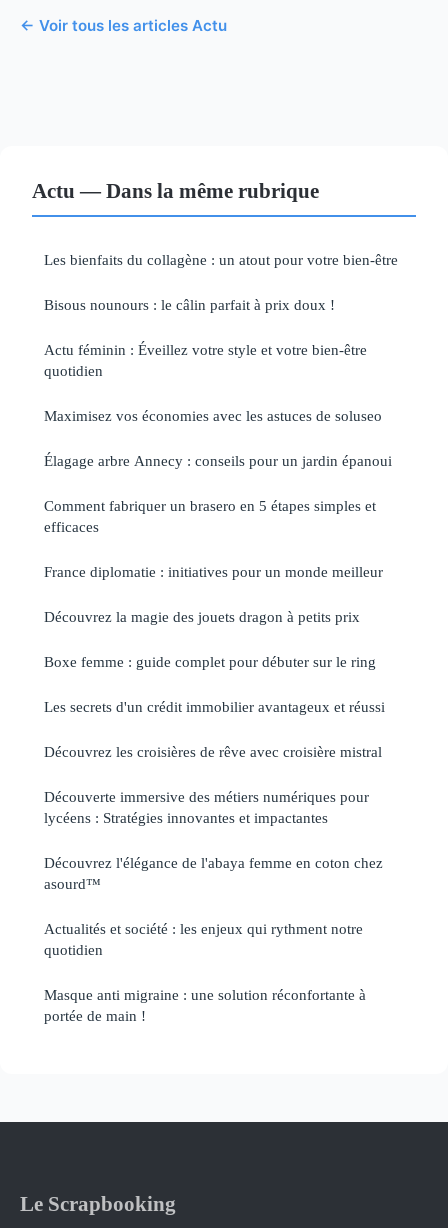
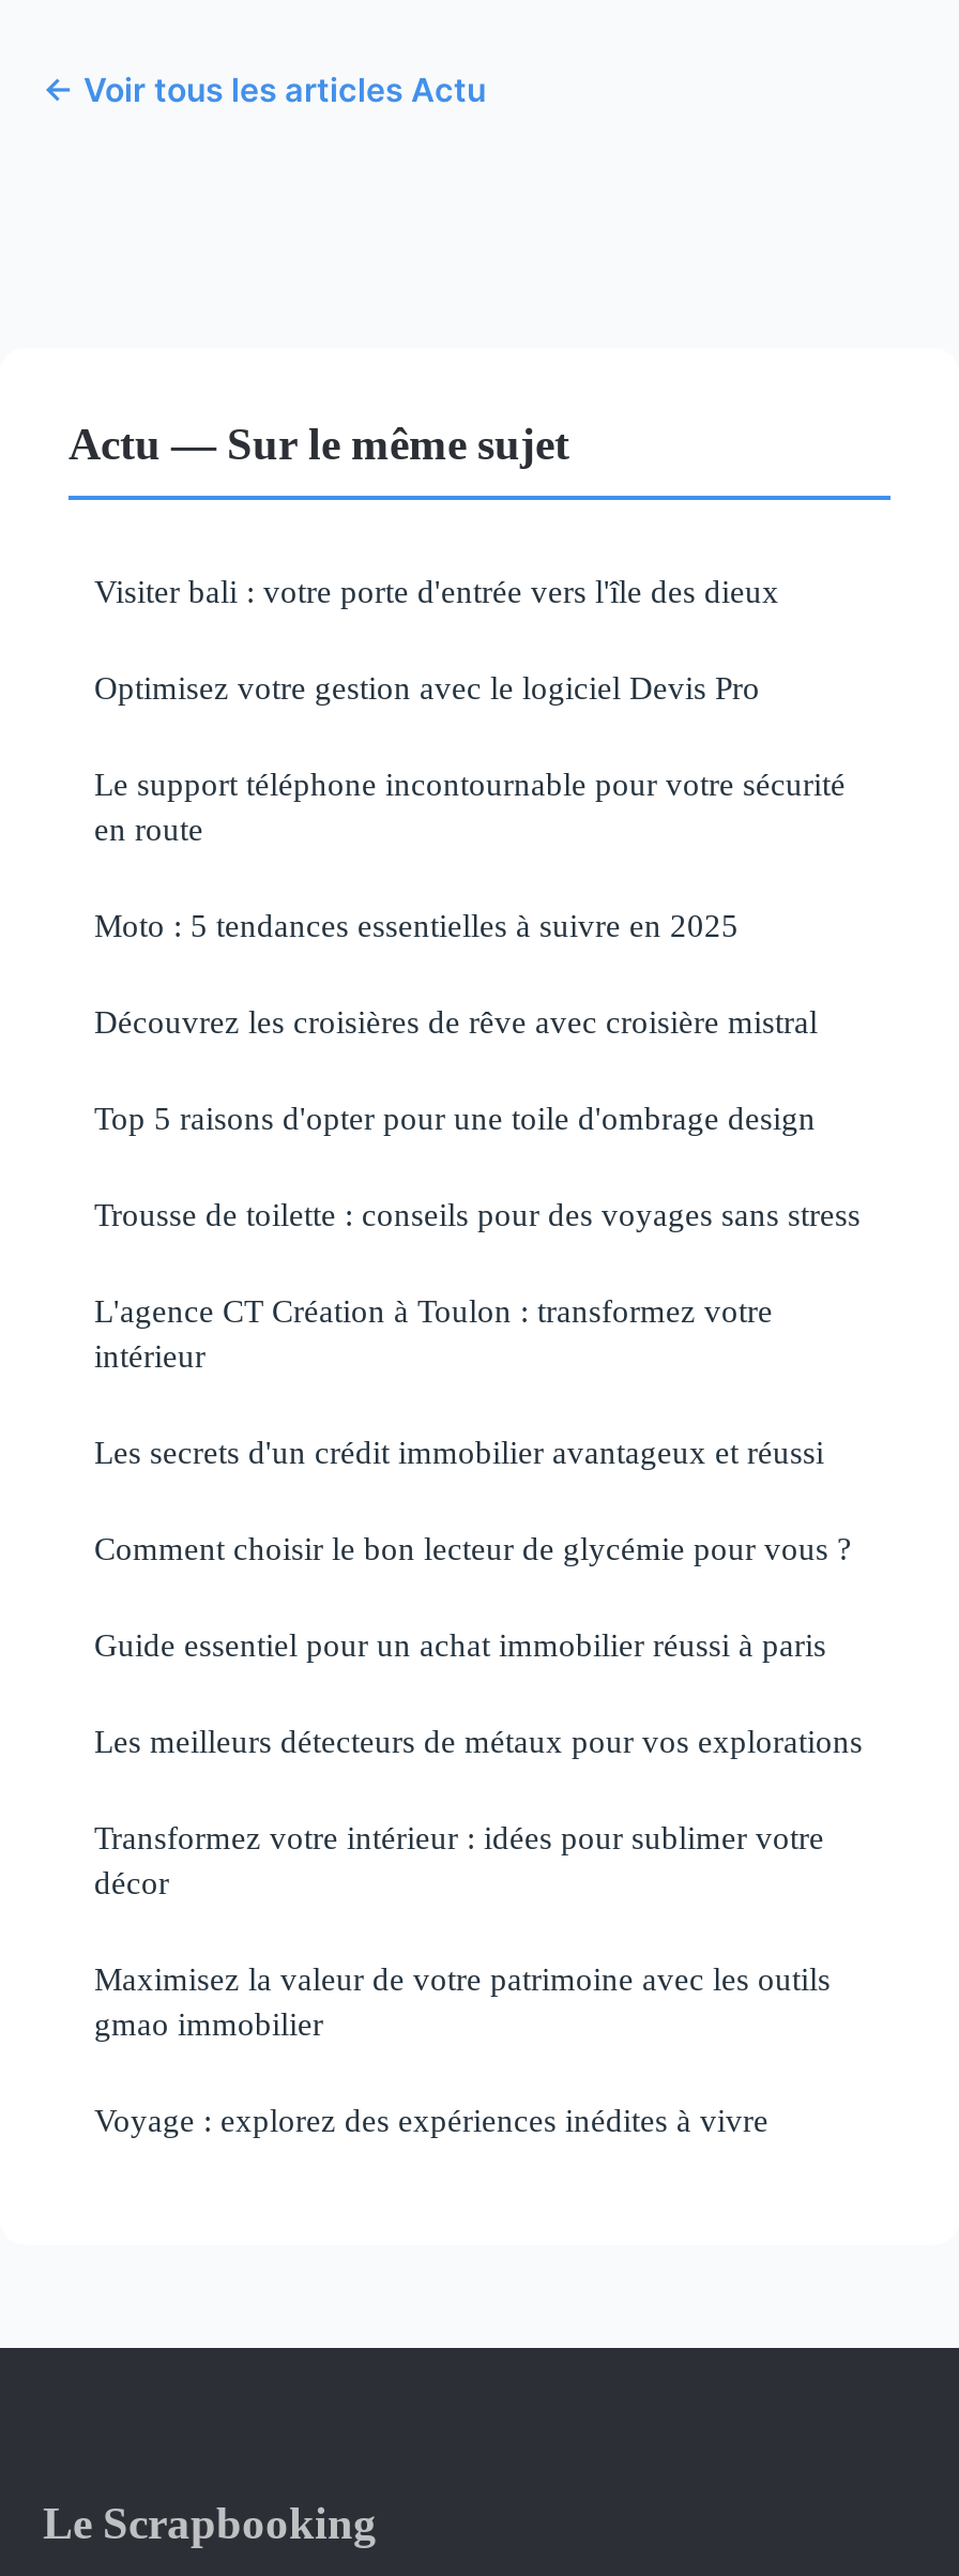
- Actu — Dans la même rubrique
- Les bienfaits du collagène : un atout pour votre bien-être
- Bisous nounours : le câlin parfait à prix doux !
- Actu féminin : Éveillez votre style et votre bien-être
- quotidien
- Maximisez vos économies avec les astuces de soluseo
- Élagage arbre Annecy : conseils pour un jardin épanoui
- Comment fabriquer un brasero en 5 étapes simples et
- efficaces
- France diplomatie : initiatives pour un monde meilleur
- Découvrez la magie des jouets dragon à petits prix
- Boxe femme : guide complet pour débuter sur le ring
+ Actu — Sur le même sujet
+ Visiter bali : votre porte d'entrée vers l'île des dieux
+ Optimisez votre gestion avec le logiciel Devis Pro
+ Le support téléphone incontournable pour votre sécurité
+ en route
+ Moto : 5 tendances essentielles à suivre en 2025
+ Top 5 raisons d'opter pour une toile d'ombrage design
+ Trousse de toilette : conseils pour des voyages sans stress
+ L'agence CT Création à Toulon : transformez votre
+ intérieur

moved up: Découvrez les croisières de rêve avec croisière mistral

- Découverte immersive des métiers numériques pour
- lycéens : Stratégies innovantes et impactantes
- Découvrez l'élégance de l'abaya femme en coton chez
- asourd™
- Actualités et société : les enjeux qui rythment notre
- quotidien
- Masque anti migraine : une solution réconfortante à
- portée de main !
+ Comment choisir le bon lecteur de glycémie pour vous ?
+ Guide essentiel pour un achat immobilier réussi à paris
+ Les meilleurs détecteurs de métaux pour vos explorations
+ Transformez votre intérieur : idées pour sublimer votre
+ décor
+ Maximisez la valeur de votre patrimoine avec les outils
+ gmao immobilier
+ Voyage : explorez des expériences inédites à vivre
